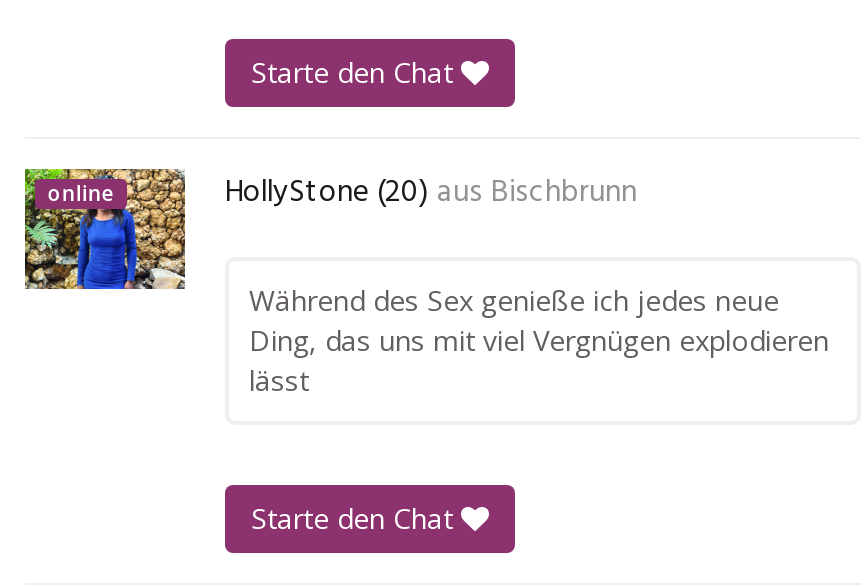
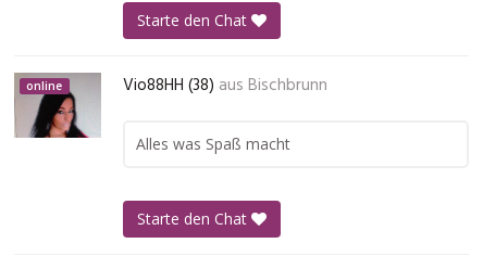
- [image]
- HollyStone (20) aus Bischbrunn
+ [image]
+ Vio88HH (38) aus Bischbrunn

- Während des Sex genieße ich jedes neue
- Ding, das uns mit viel Vergnügen explodieren
- lässt
+ Alles was Spaß macht
